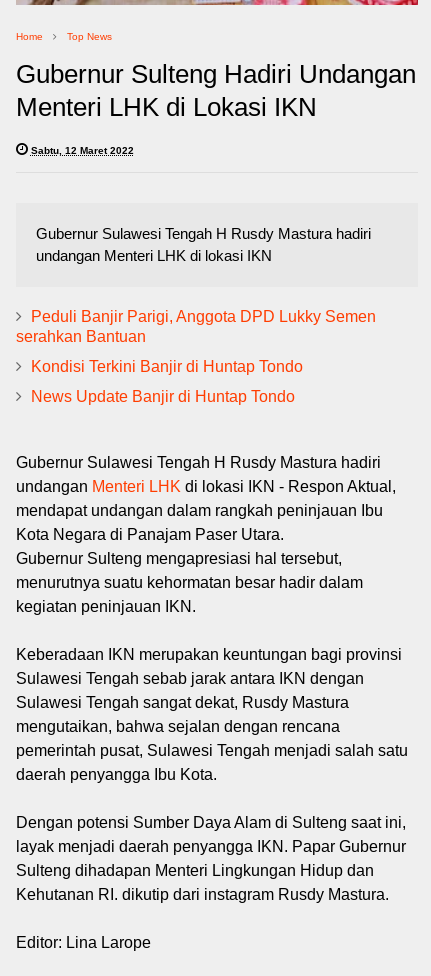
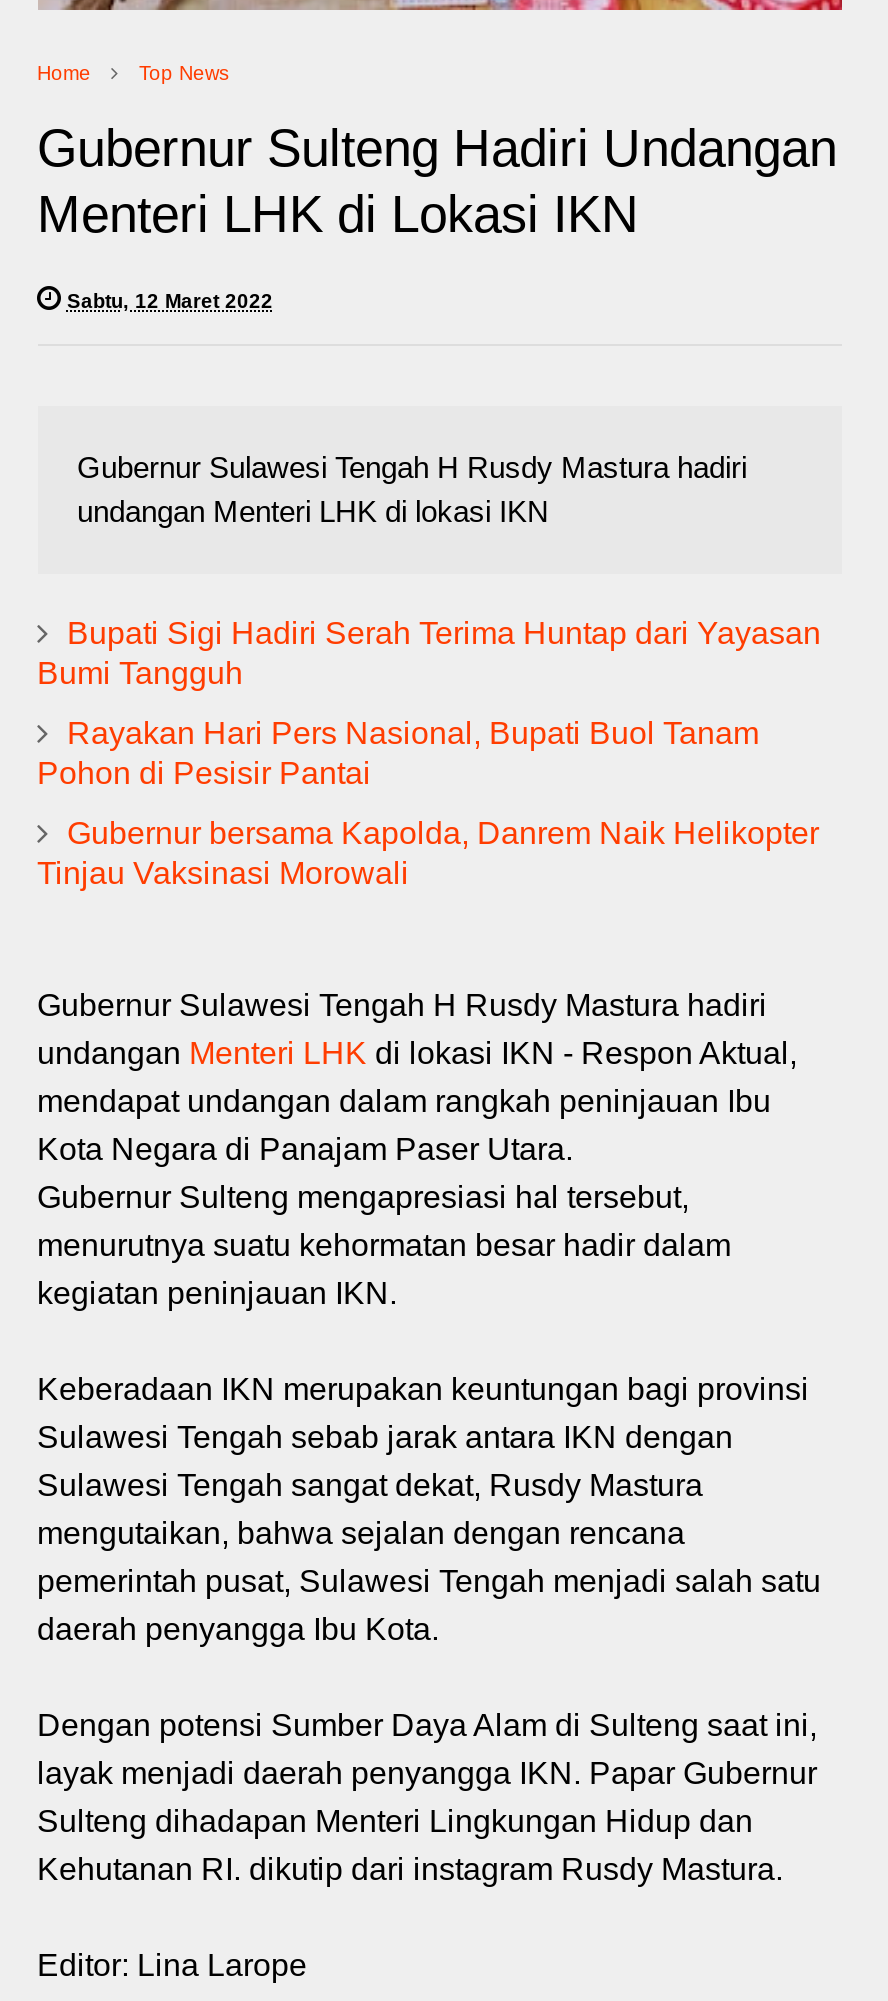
- Peduli Banjir Parigi, Anggota DPD Lukky Semen
- serahkan Bantuan
+ Bupati Sigi Hadiri Serah Terima Huntap dari Yayasan
+ Bumi Tangguh

- Kondisi Terkini Banjir di Huntap Tondo
+ Rayakan Hari Pers Nasional, Bupati Buol Tanam
+ Pohon di Pesisir Pantai

- News Update Banjir di Huntap Tondo
+ Gubernur bersama Kapolda, Danrem Naik Helikopter
+ Tinjau Vaksinasi Morowali
